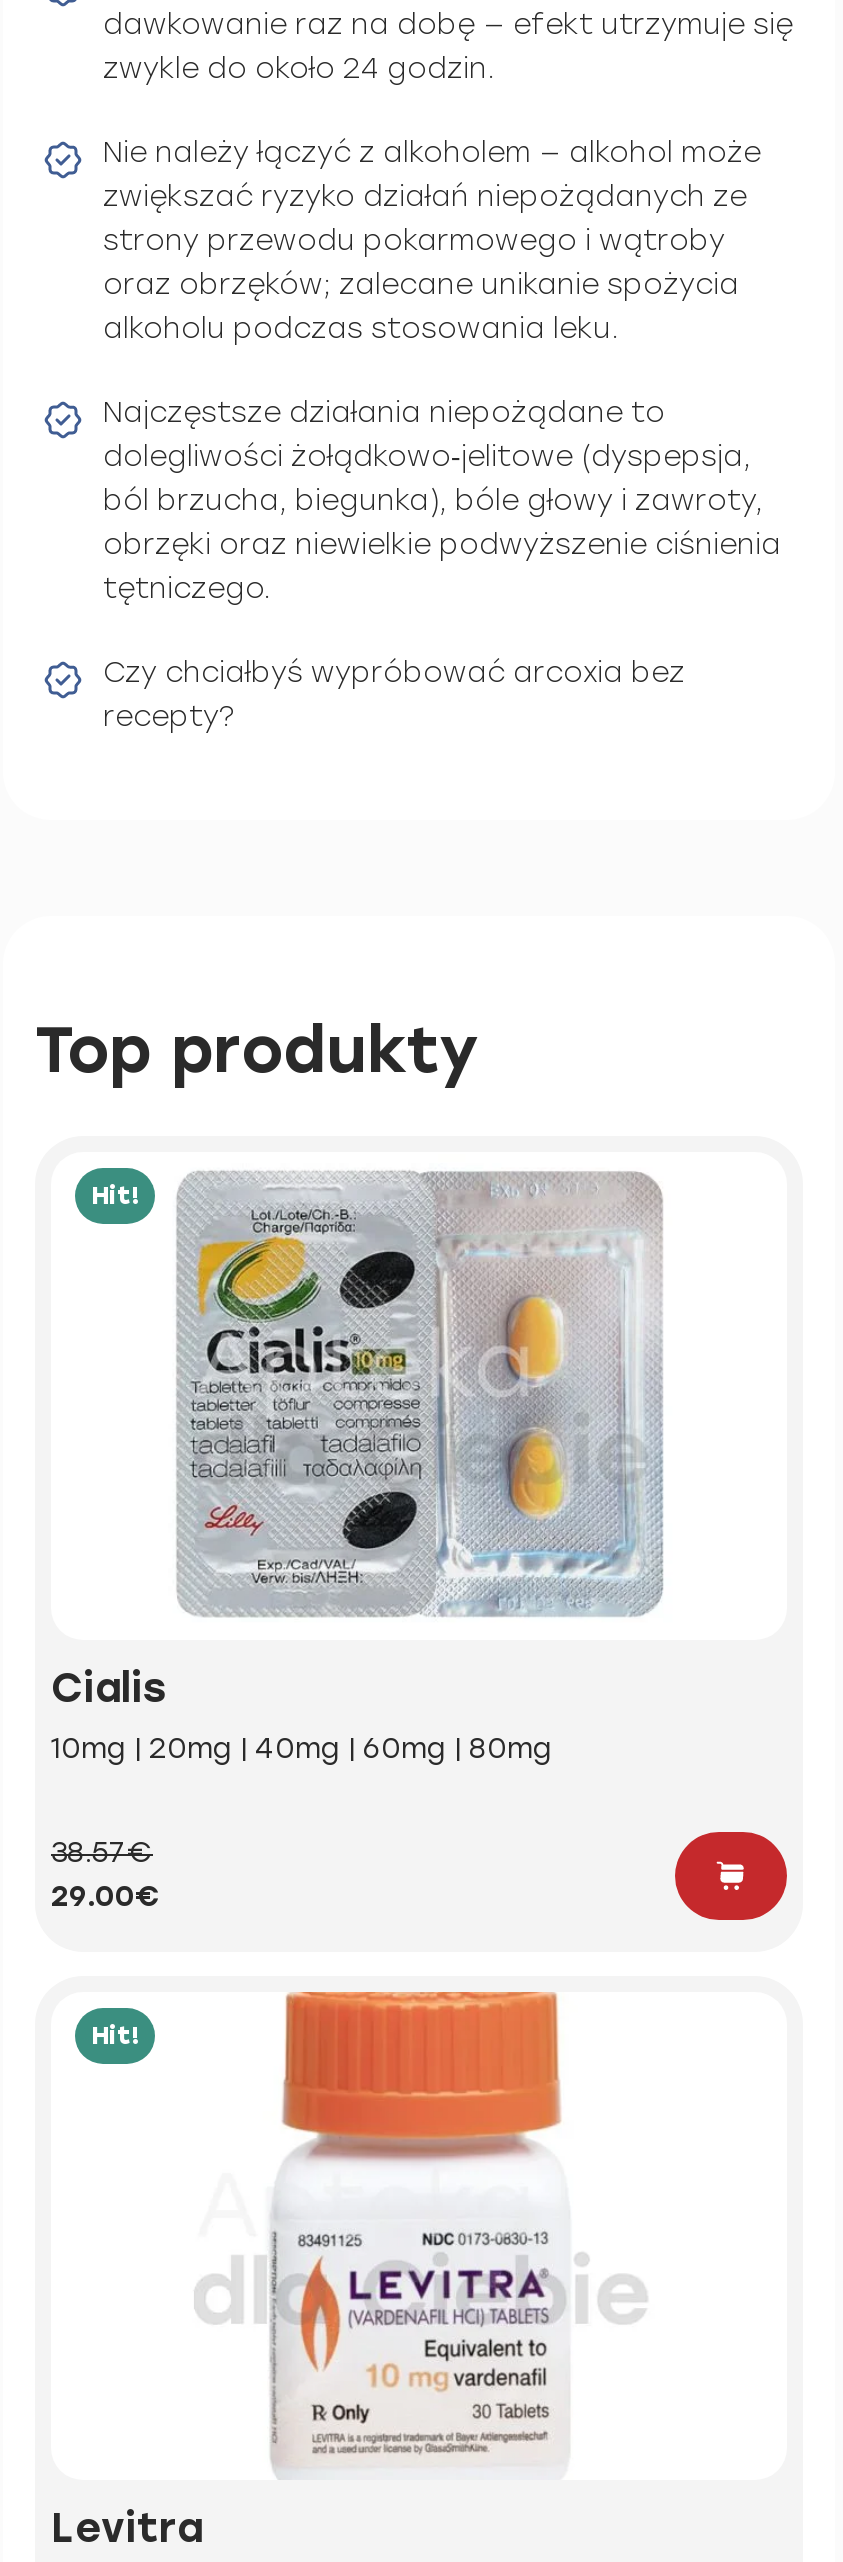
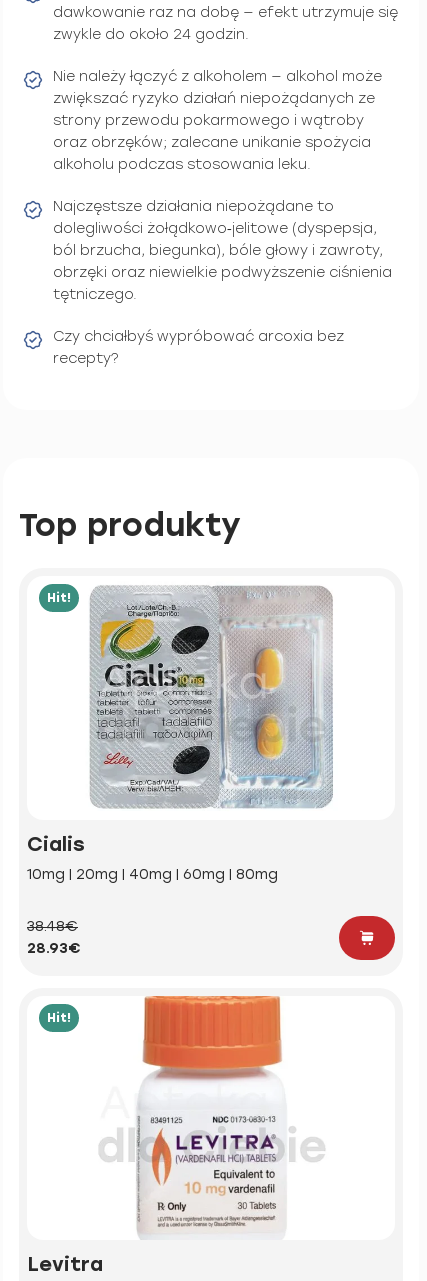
- 38.57€
+ 38.48€

- 29.00€
+ 28.93€
